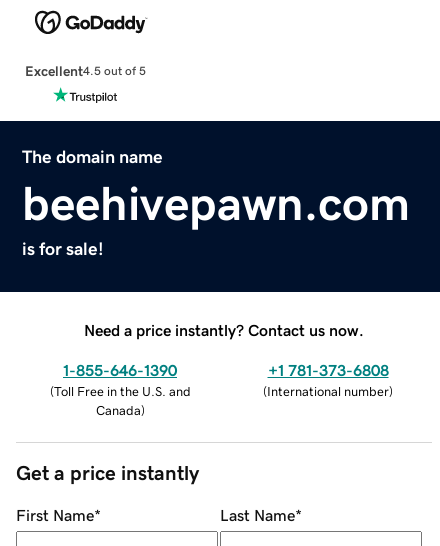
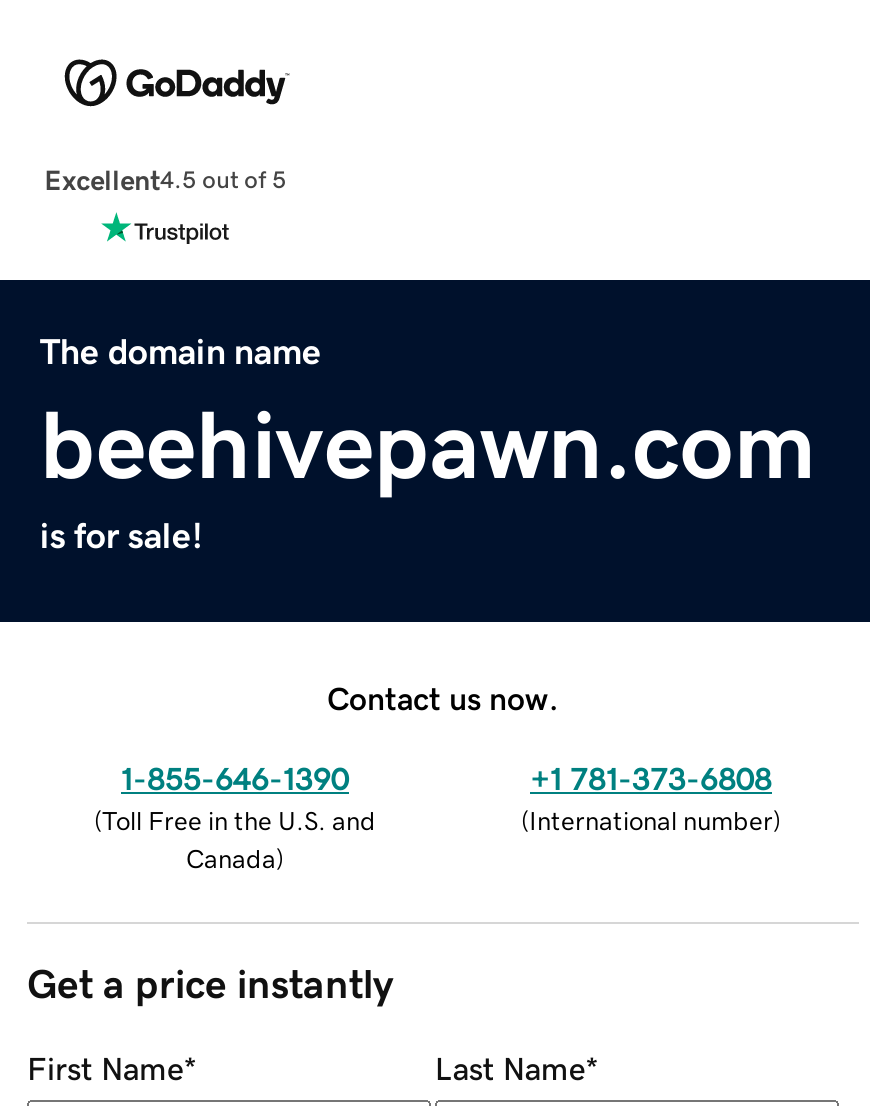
- Need a price instantly? Contact us now.
+ Contact us now.
